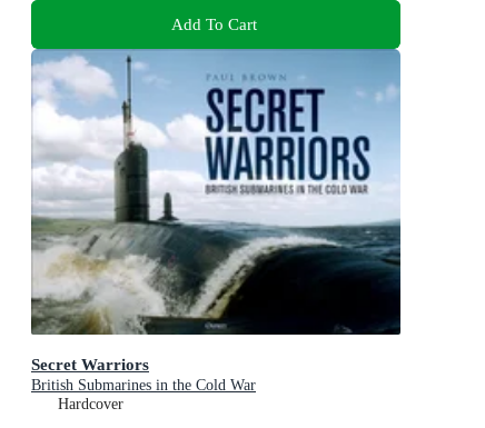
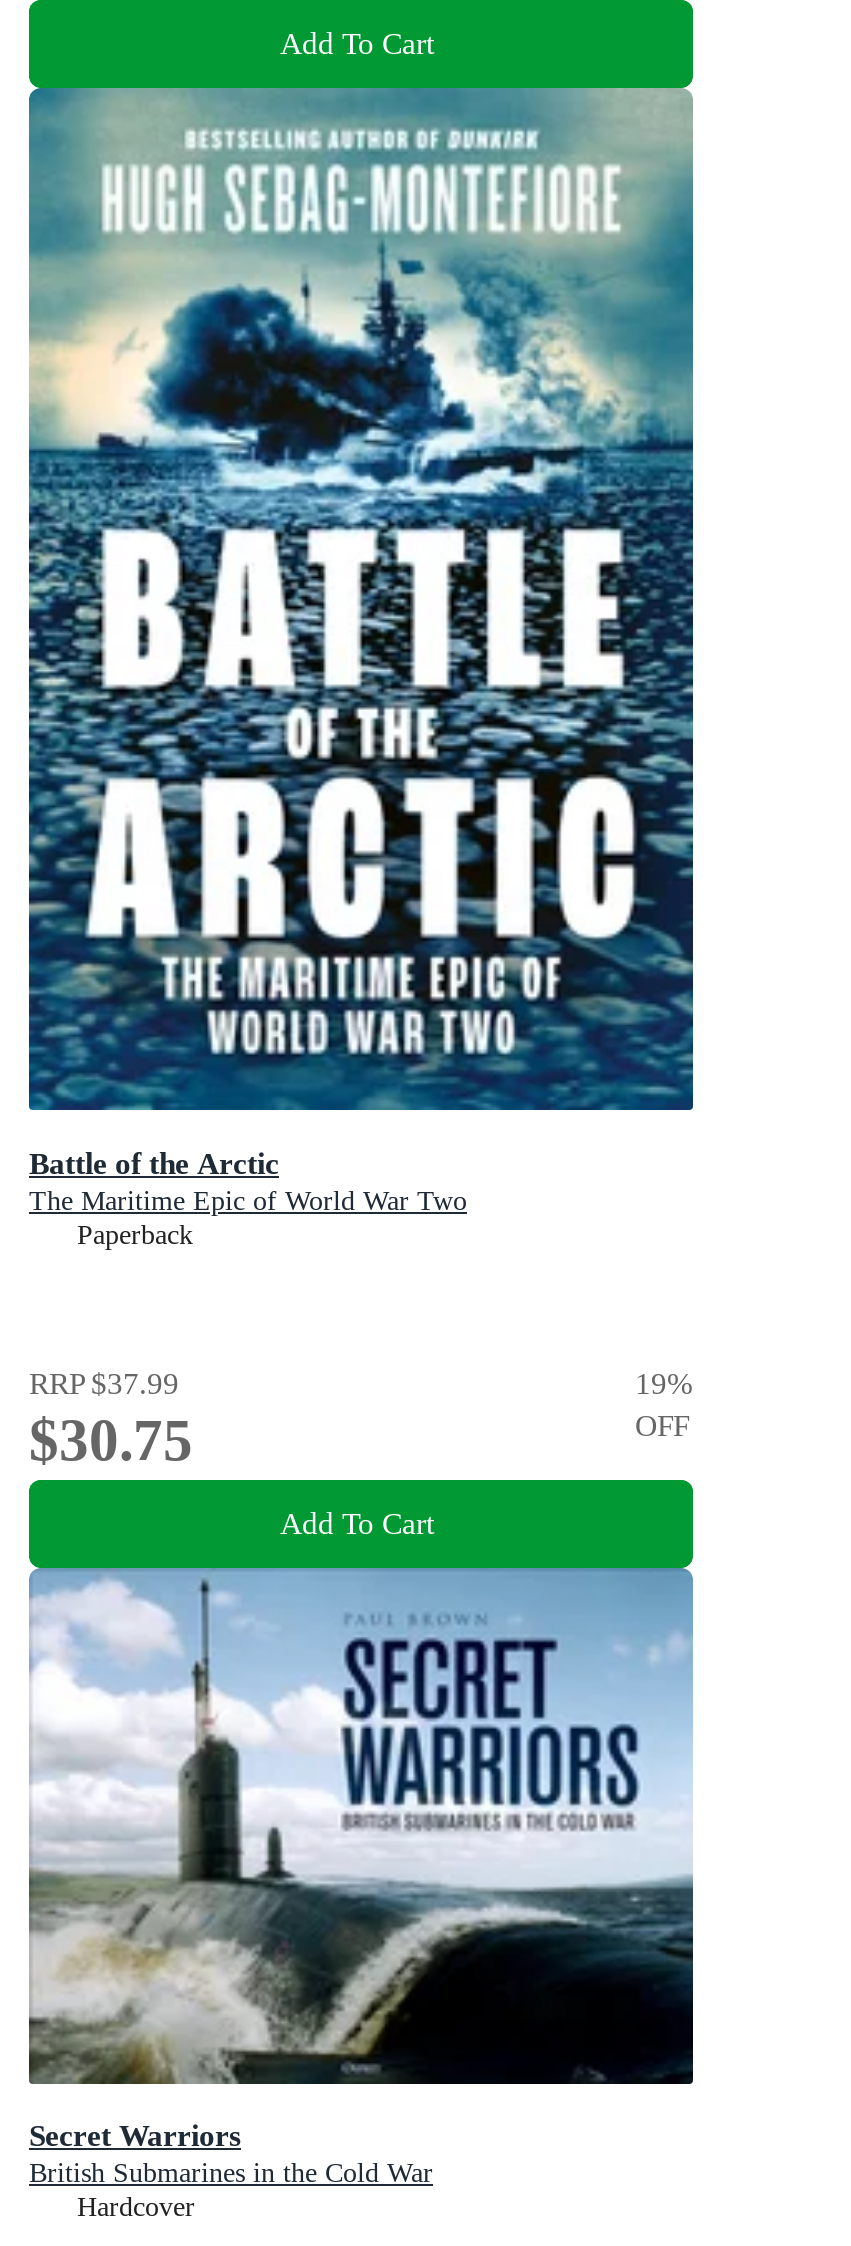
+ [image]
+ Battle of the Arctic
+ The Maritime Epic of World War Two
+ Paperback

+ RRP $37.99
+ $30.75

+ 19%
+ OFF
+ Add To Cart
